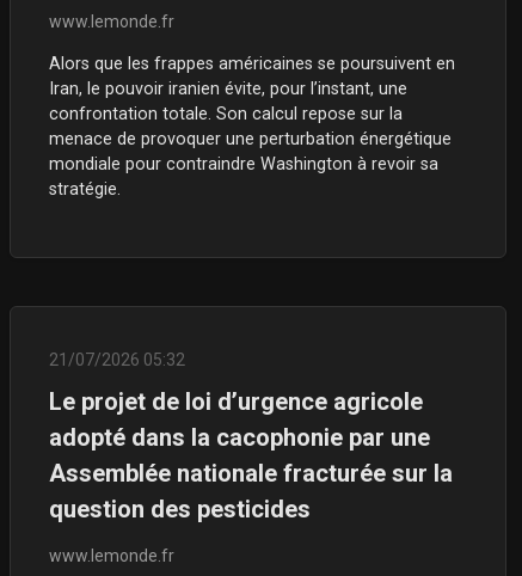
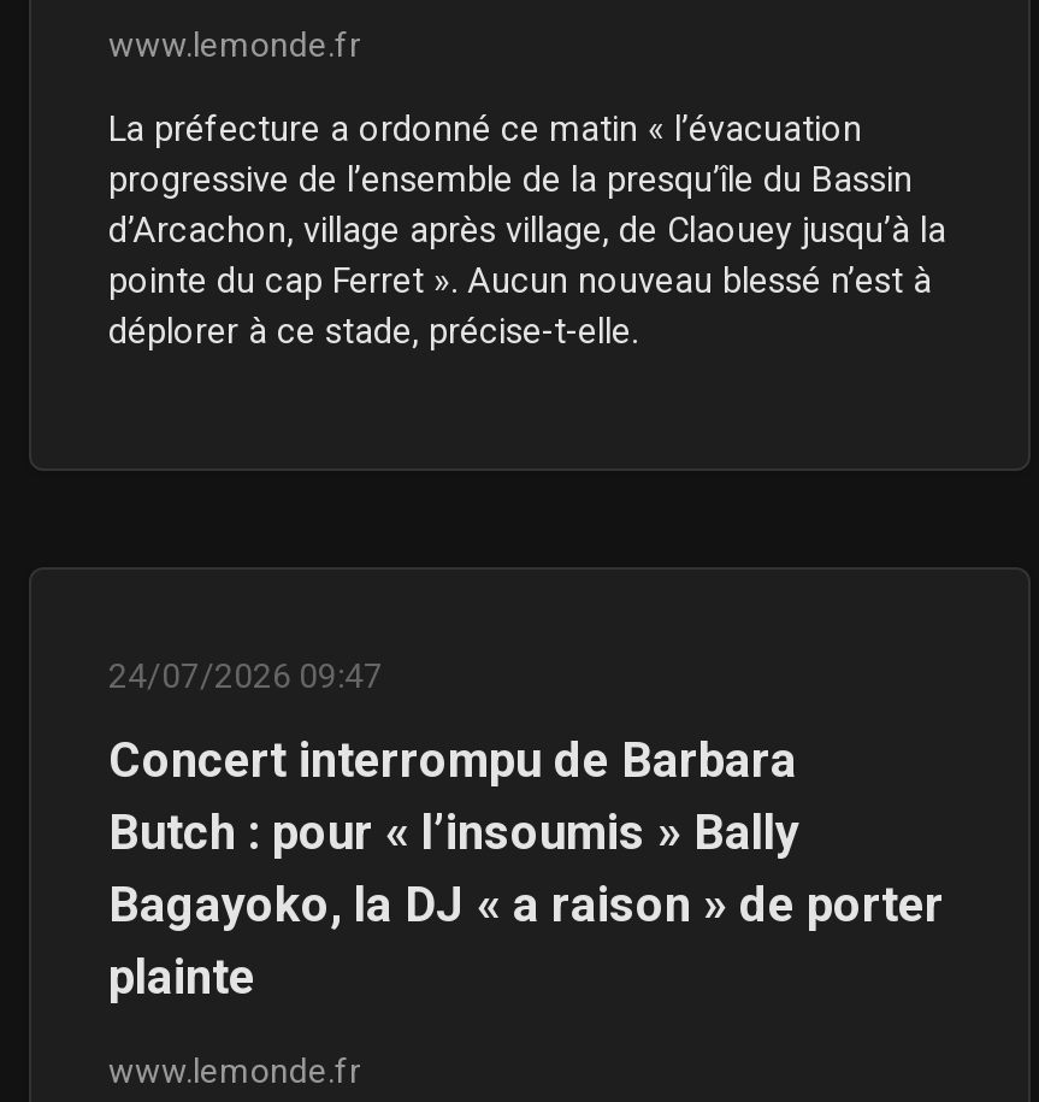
- Alors que les frappes américaines se poursuivent en
- Iran, le pouvoir iranien évite, pour l’instant, une
- confrontation totale. Son calcul repose sur la
- menace de provoquer une perturbation énergétique
- mondiale pour contraindre Washington à revoir sa
- stratégie.
+ La préfecture a ordonné ce matin « l’évacuation
+ progressive de l’ensemble de la presqu’île du Bassin
+ d’Arcachon, village après village, de Claouey jusqu’à la
+ pointe du cap Ferret ». Aucun nouveau blessé n’est à
+ déplorer à ce stade, précise-t-elle.

- 21/07/2026 05:32
+ 24/07/2026 09:47

- Le projet de loi d’urgence agricole
- adopté dans la cacophonie par une
- Assemblée nationale fracturée sur la
- question des pesticides
+ Concert interrompu de Barbara
+ Butch : pour « l’insoumis » Bally
+ Bagayoko, la DJ « a raison » de porter
+ plainte
